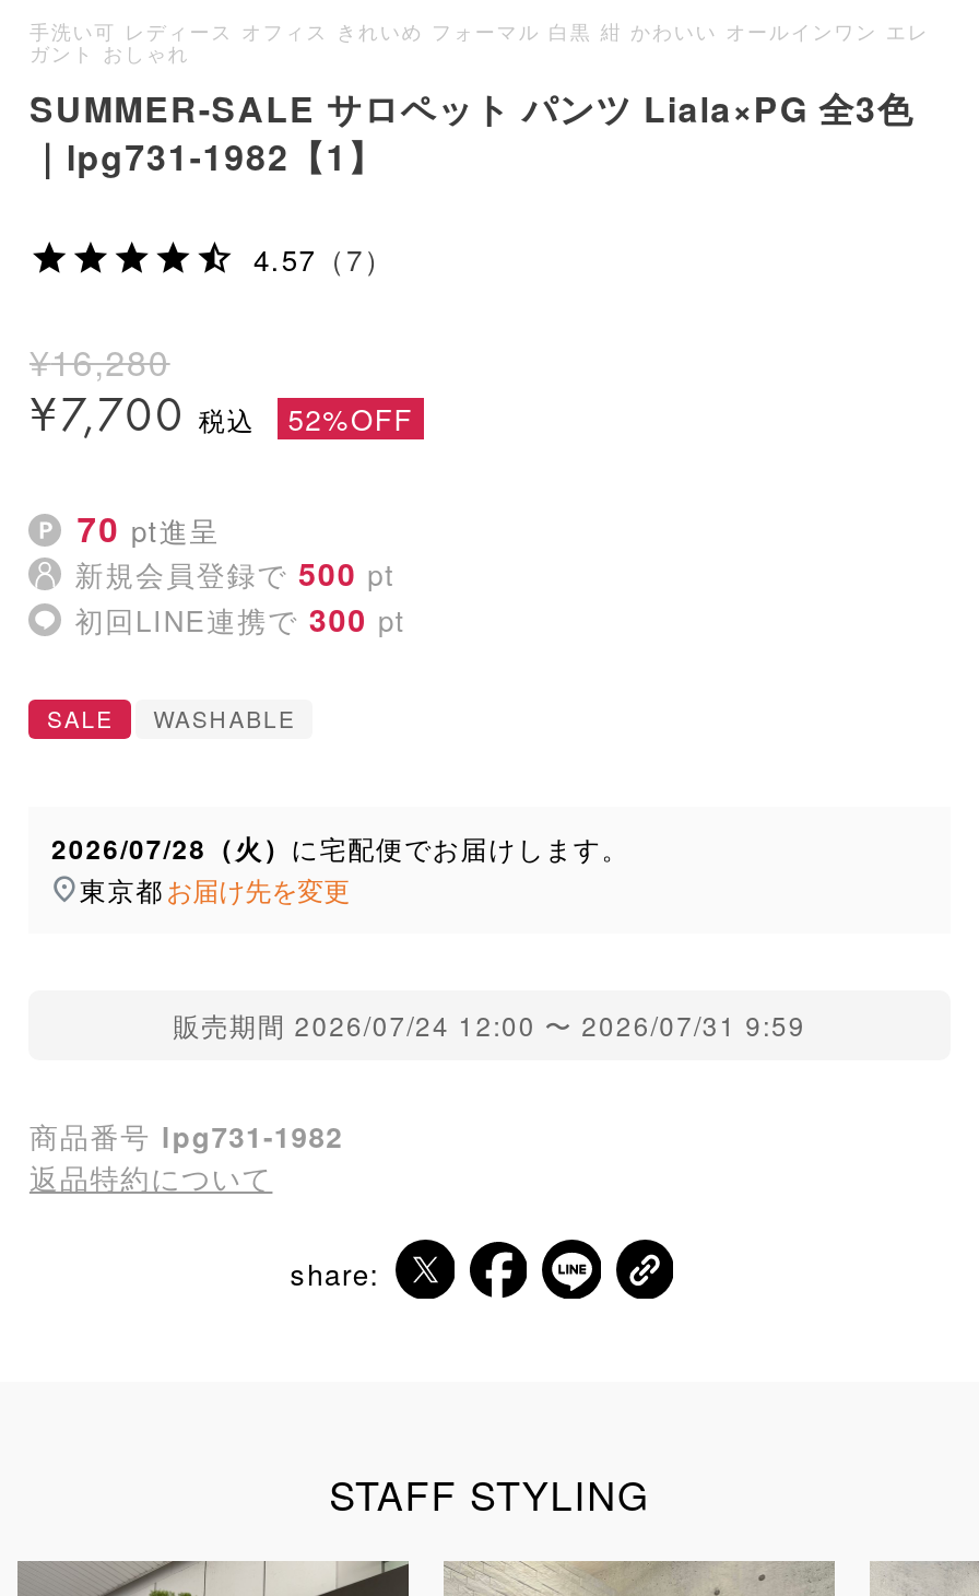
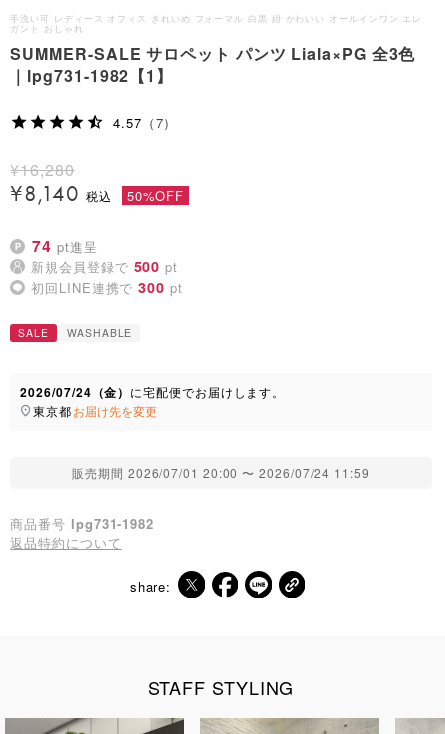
- ¥7,700
- 52%OFF
+ ¥8,140
+ 50%OFF

- 70 pt進呈
+ 74 pt進呈

- 2026/07/28（火）に宅配便でお届けします。
+ 2026/07/24（金）に宅配便でお届けします。

- 販売期間 2026/07/24 12:00〜 2026/07/31 9:59
+ 販売期間 2026/07/01 20:00〜 2026/07/24 11:59
